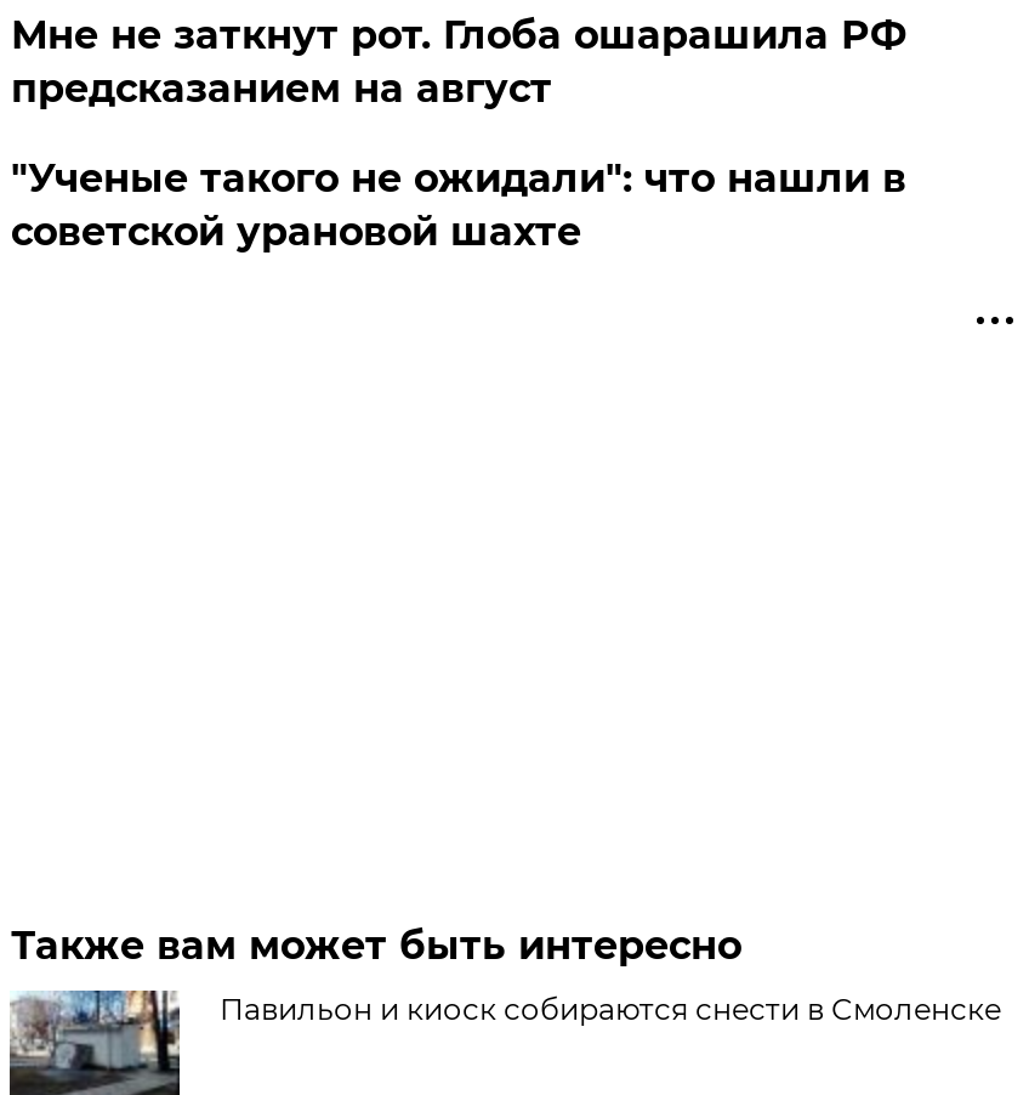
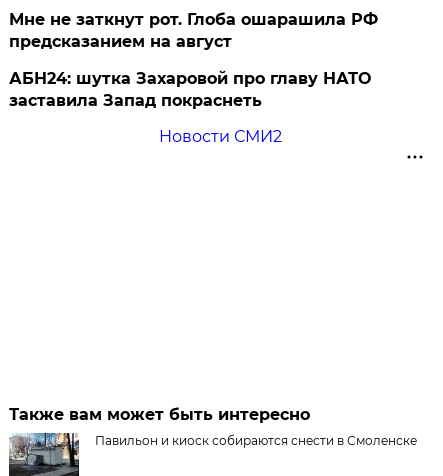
- "Ученые такого не ожидали": что нашли в
- советской урановой шахте
+ АБН24: шутка Захаровой про главу НАТО
+ заставила Запад покраснеть
+ Новости СМИ2
